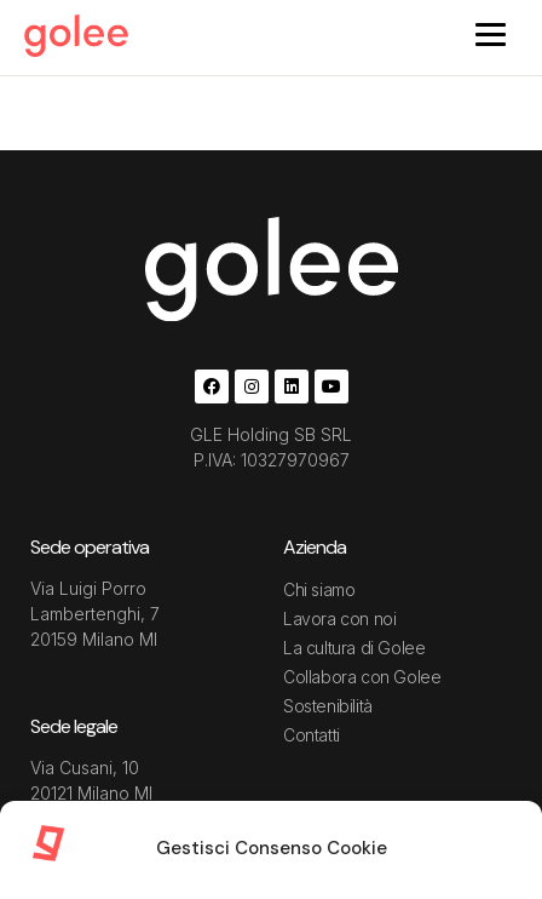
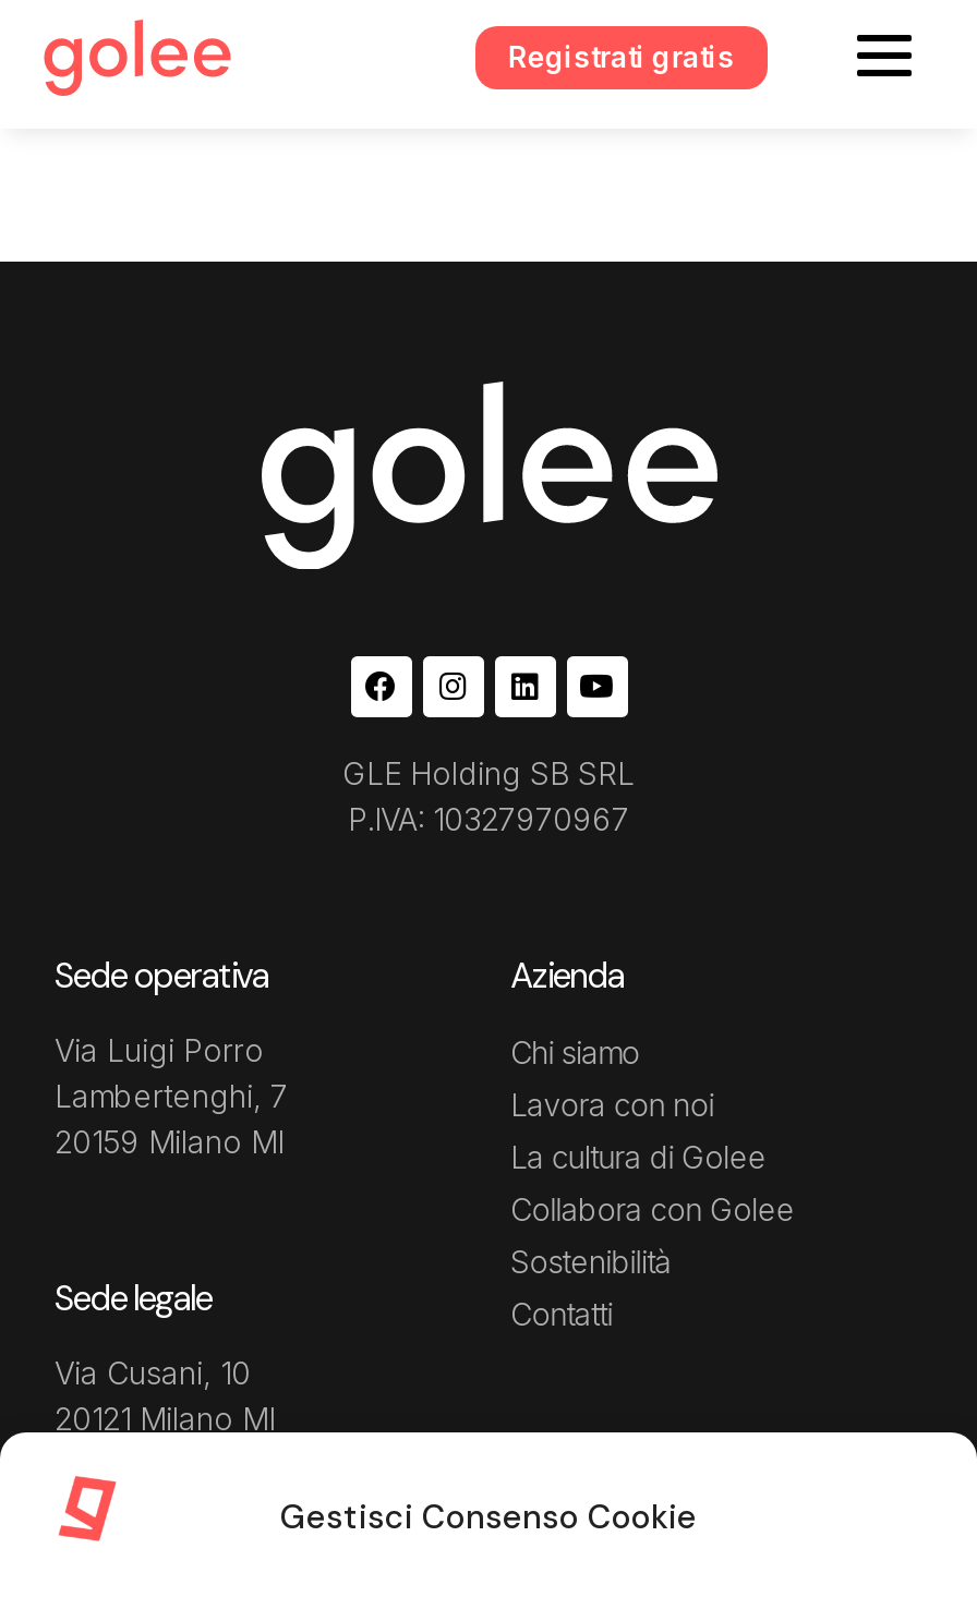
+ Registrati gratis
